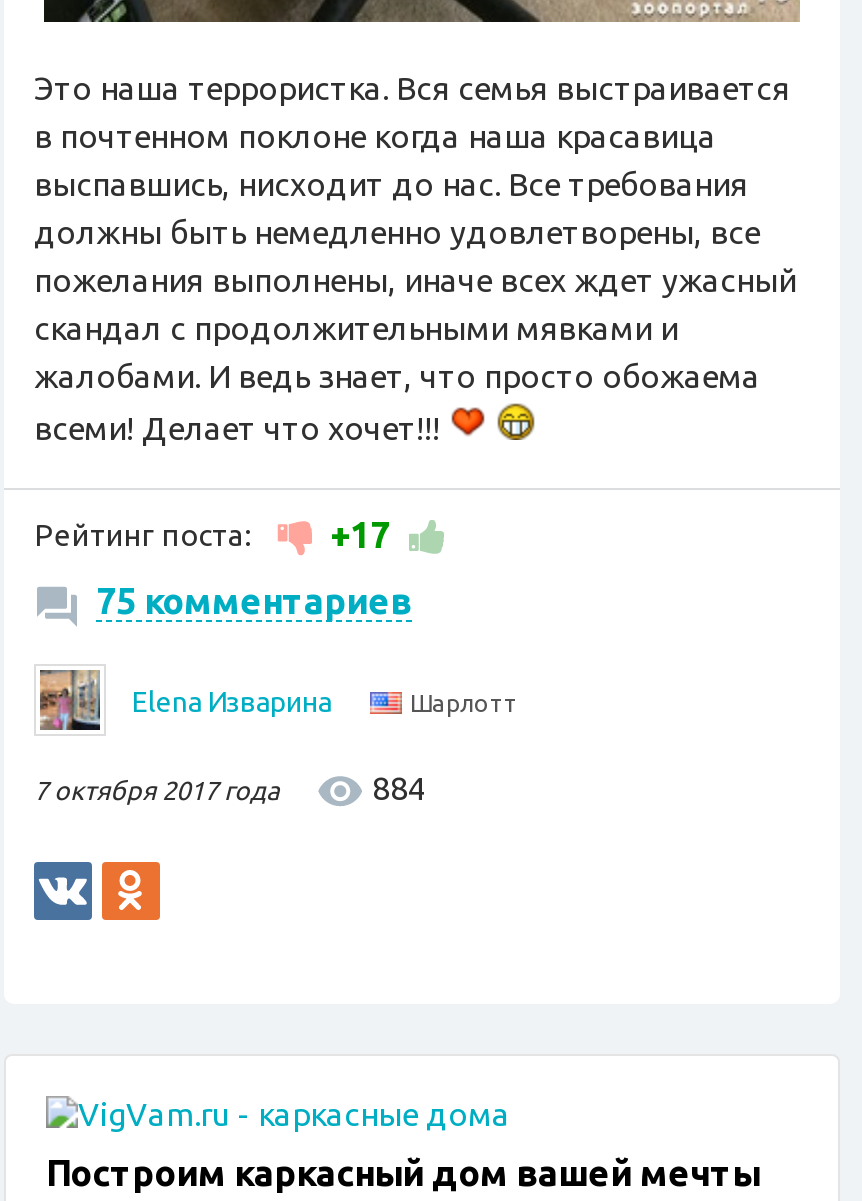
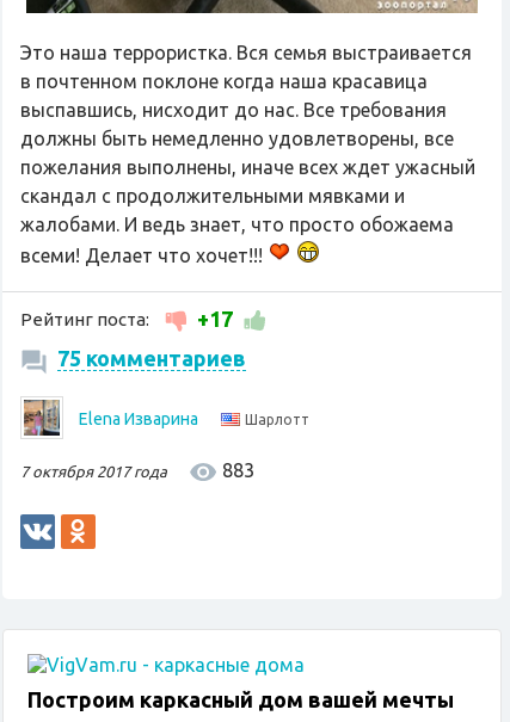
- 884
+ 883
